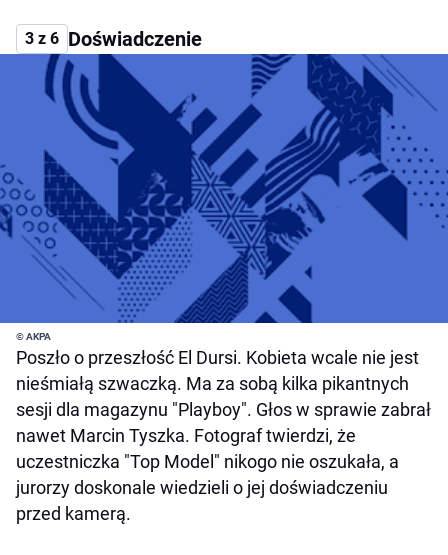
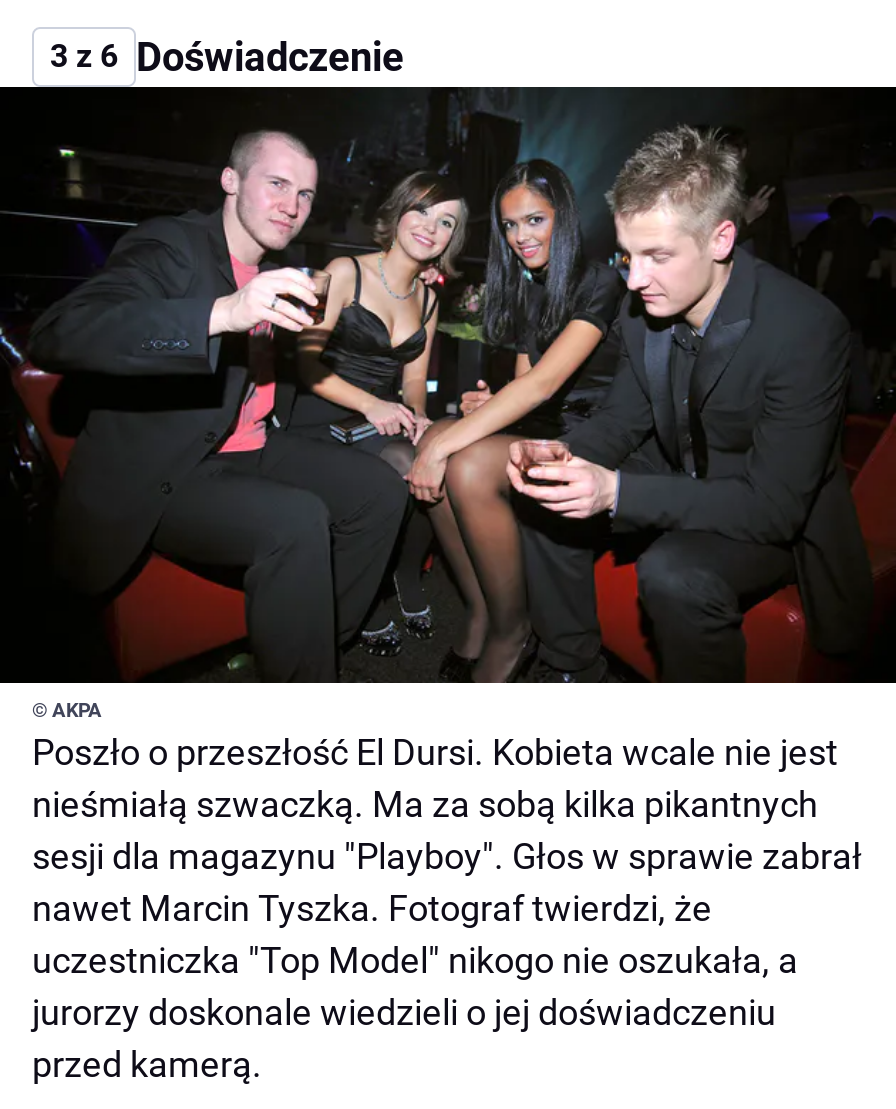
- [image]
+ [image]
